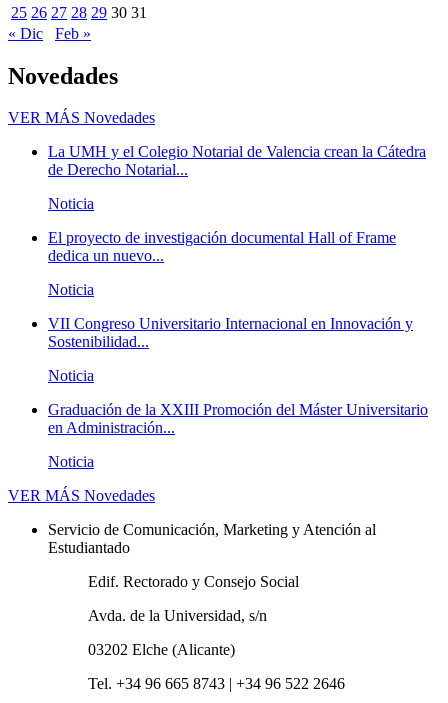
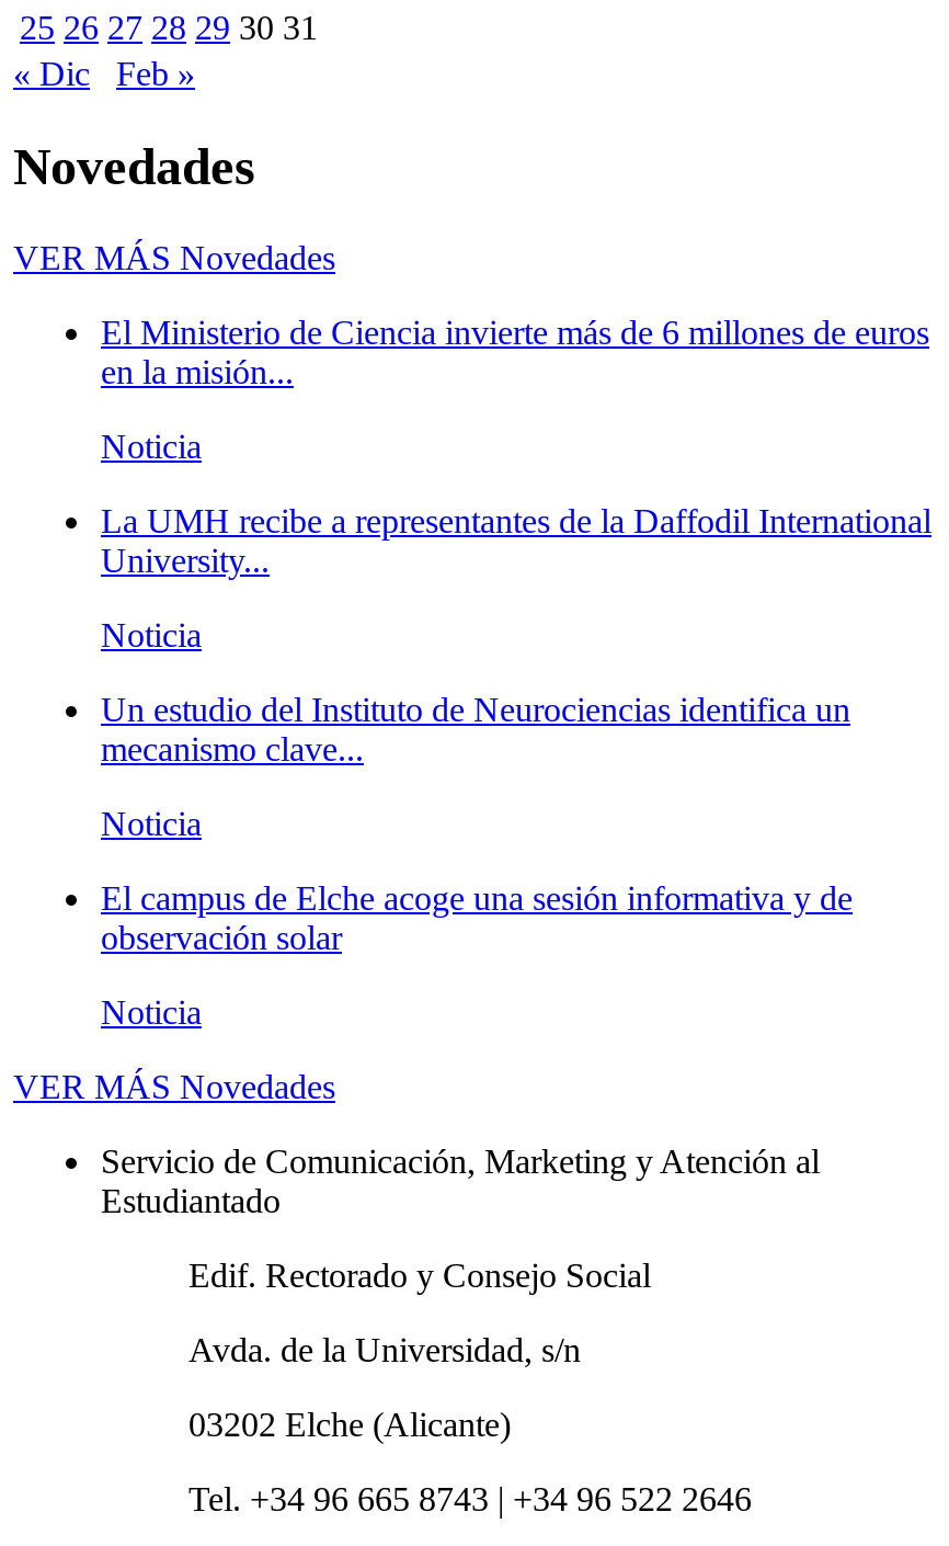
- La UMH y el Colegio Notarial de Valencia crean la Cátedra
- de Derecho Notarial...
+ El Ministerio de Ciencia invierte más de 6 millones de euros
+ en la misión...

- El proyecto de investigación documental Hall of Frame
- dedica un nuevo...
+ La UMH recibe a representantes de la Daffodil International
+ University...

- VII Congreso Universitario Internacional en Innovación y
- Sostenibilidad...
+ Un estudio del Instituto de Neurociencias identifica un
+ mecanismo clave...

- Graduación de la XXIII Promoción del Máster Universitario
- en Administración...
+ El campus de Elche acoge una sesión informativa y de
+ observación solar
